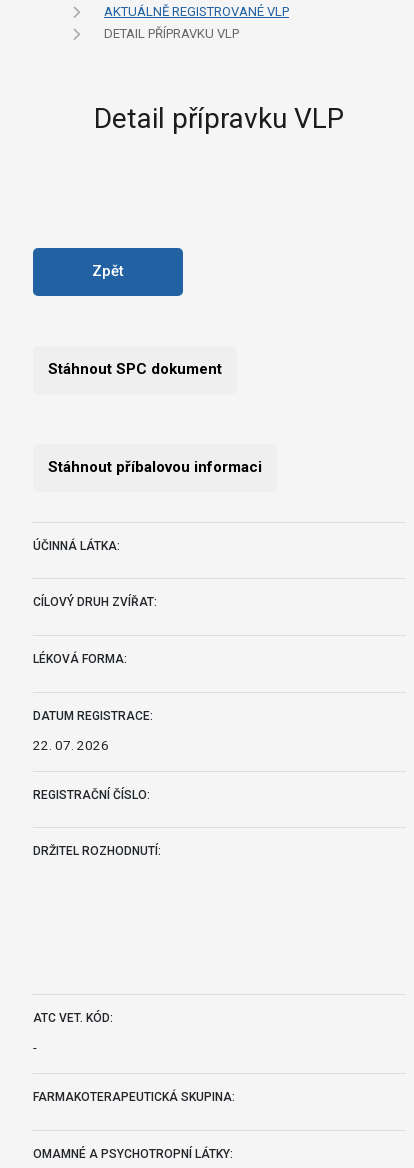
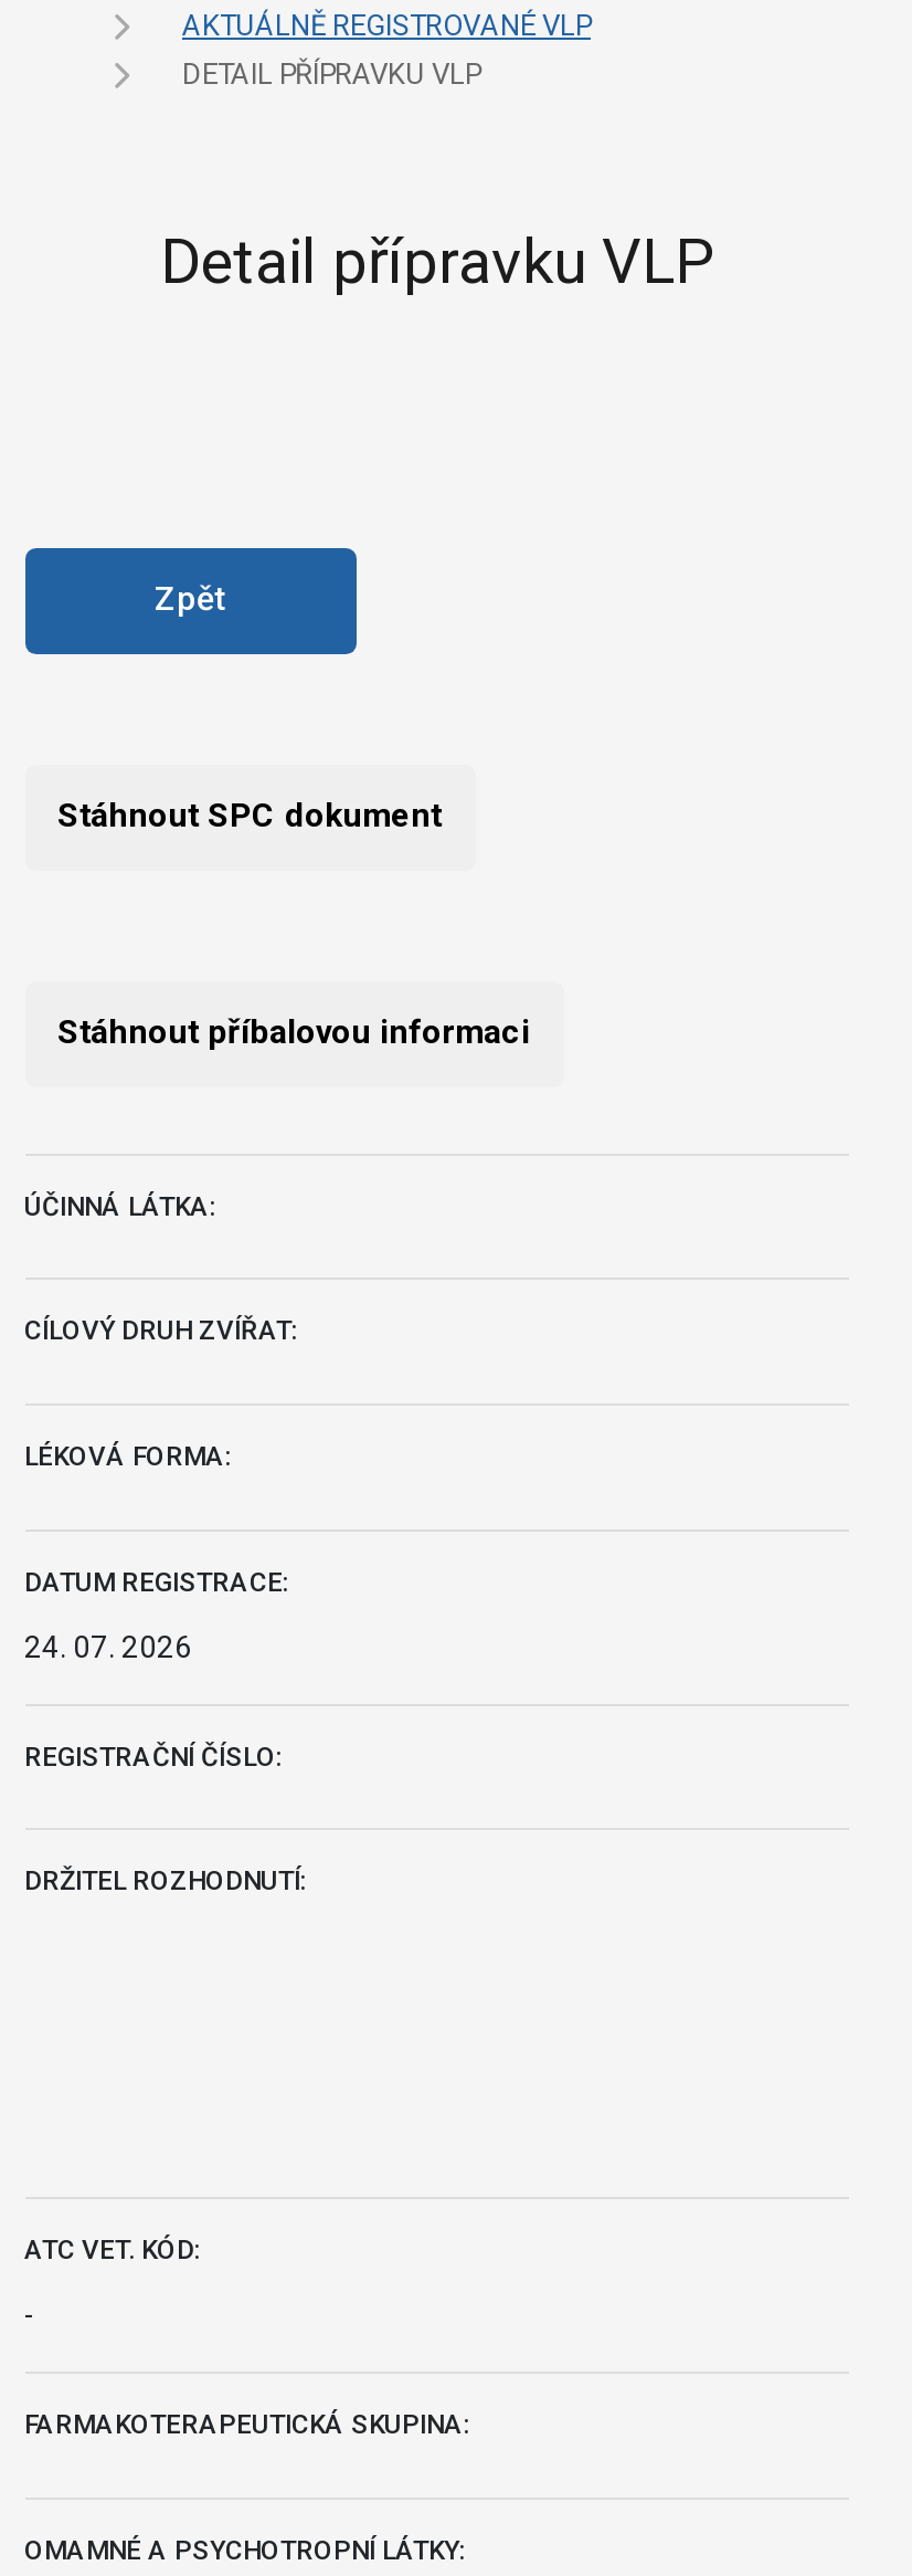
- 22. 07. 2026
+ 24. 07. 2026
